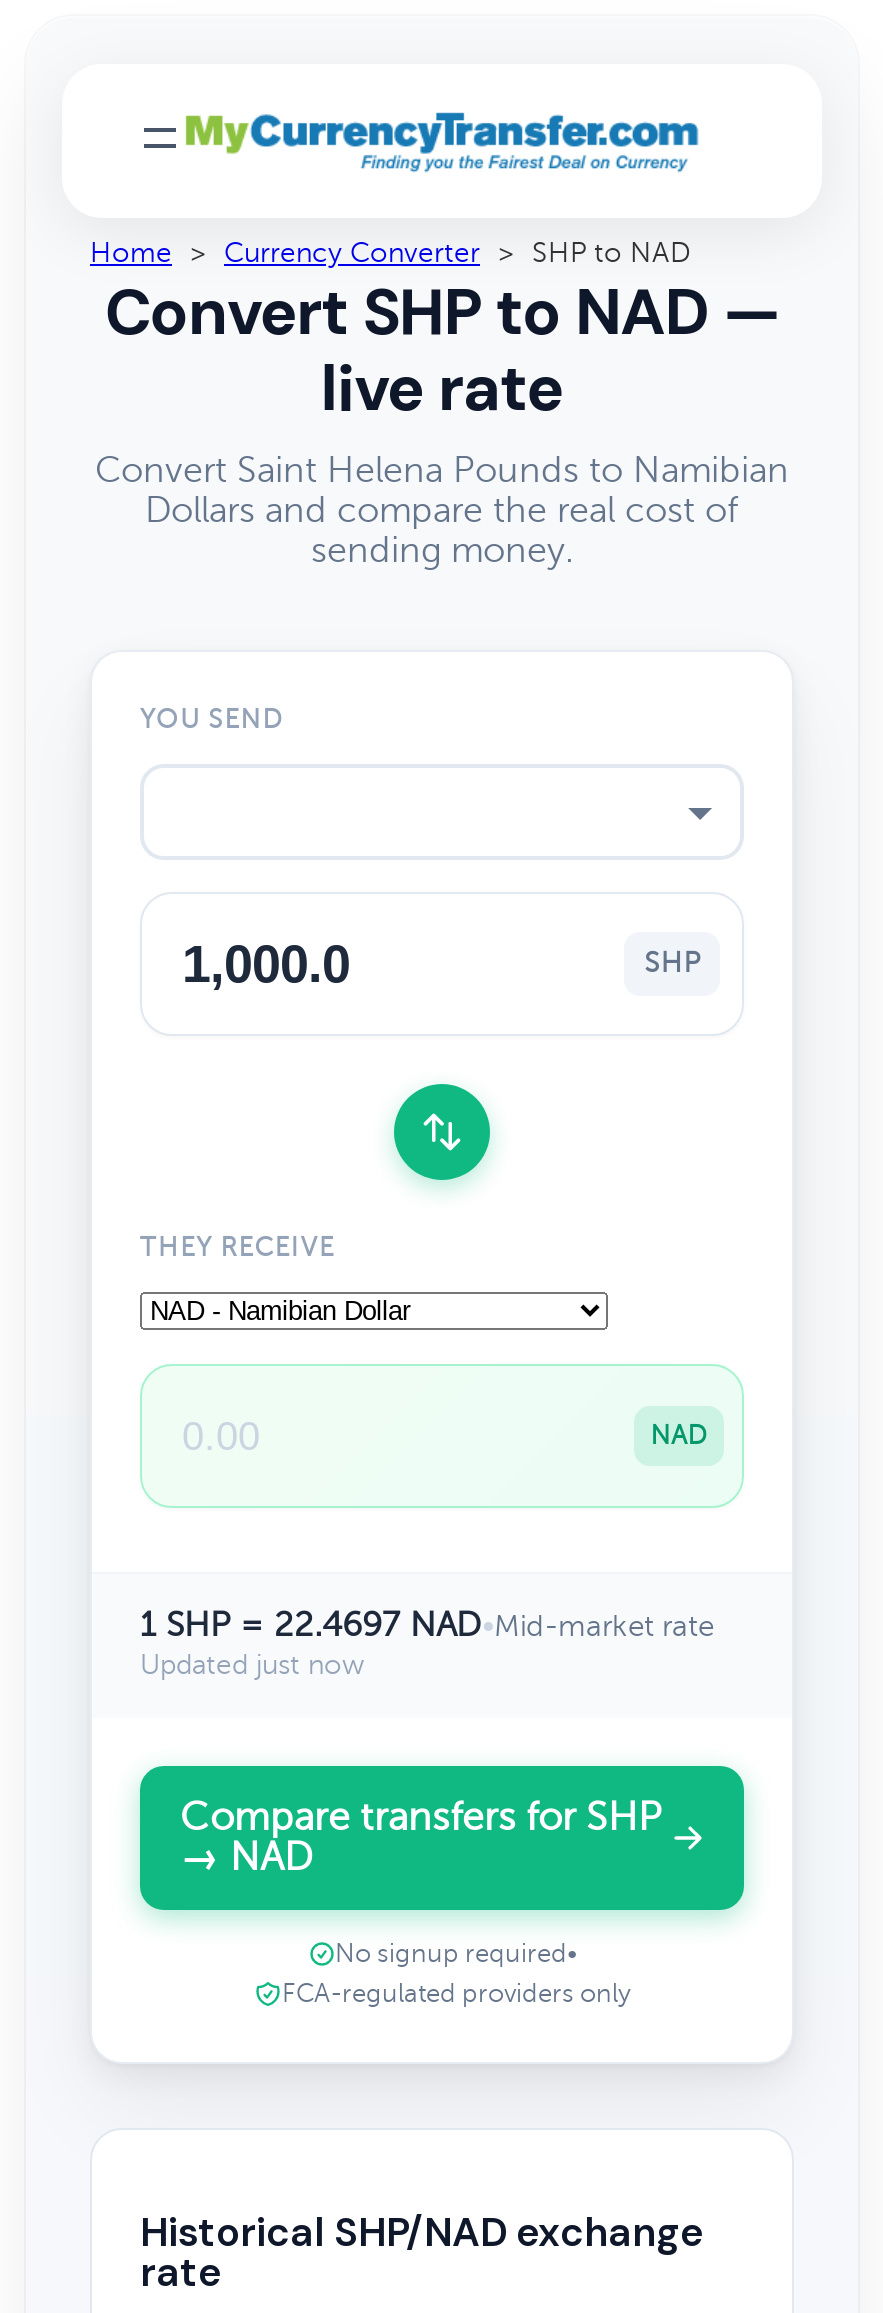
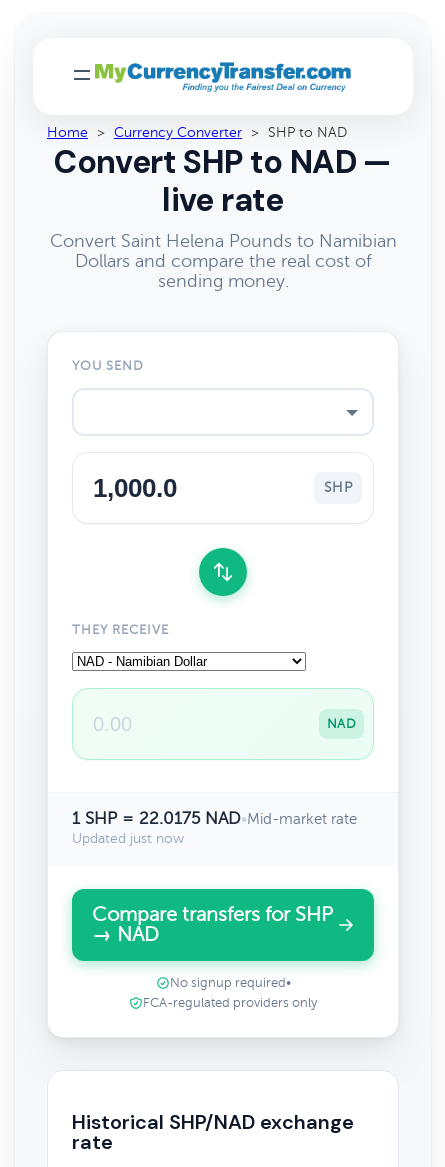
- 1 SHP = 22.4697 NAD • Mid-market rate
+ 1 SHP = 22.0175 NAD • Mid-market rate
